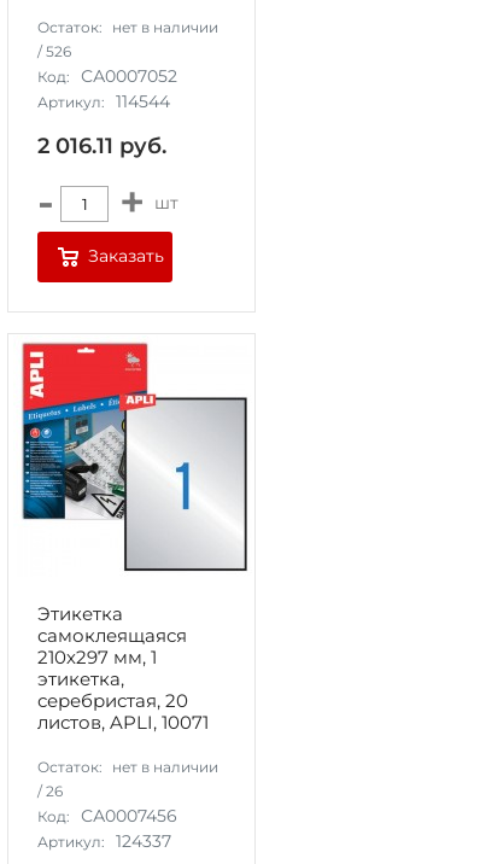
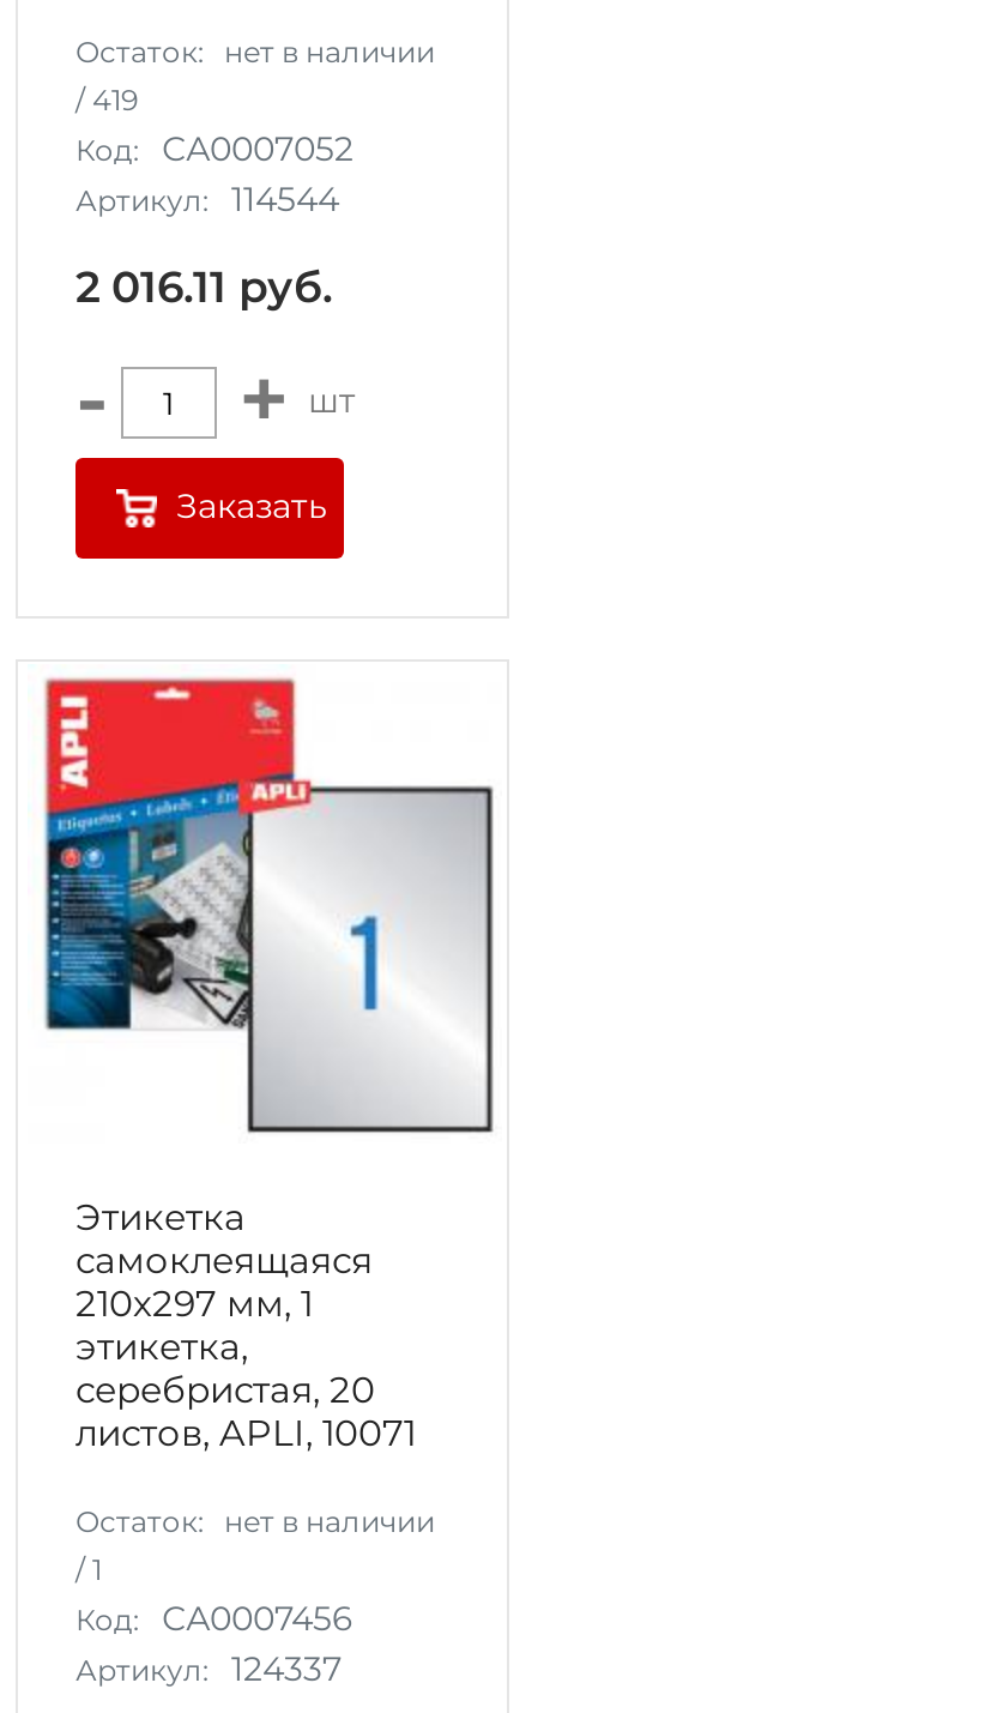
- / 526
+ / 419

- /26
+ /1
